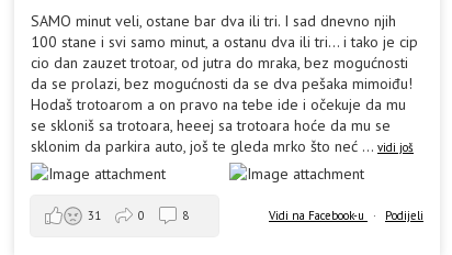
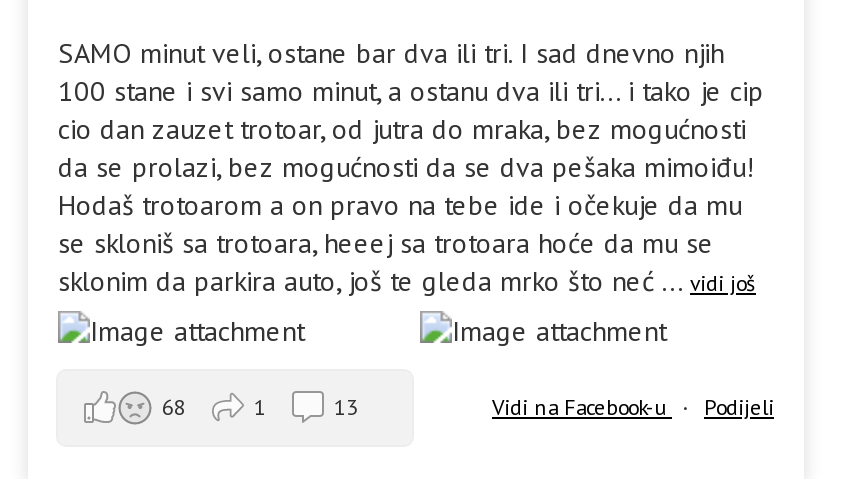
- 31
+ 68

- 0
+ 1

- 8
+ 13
